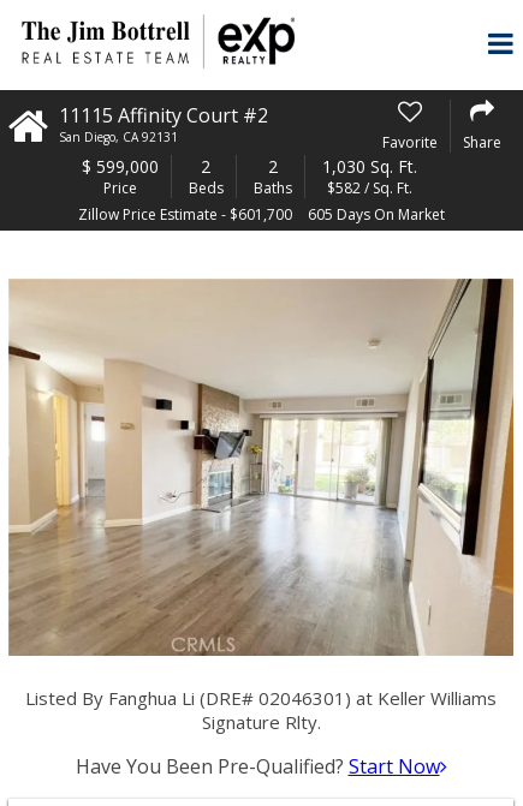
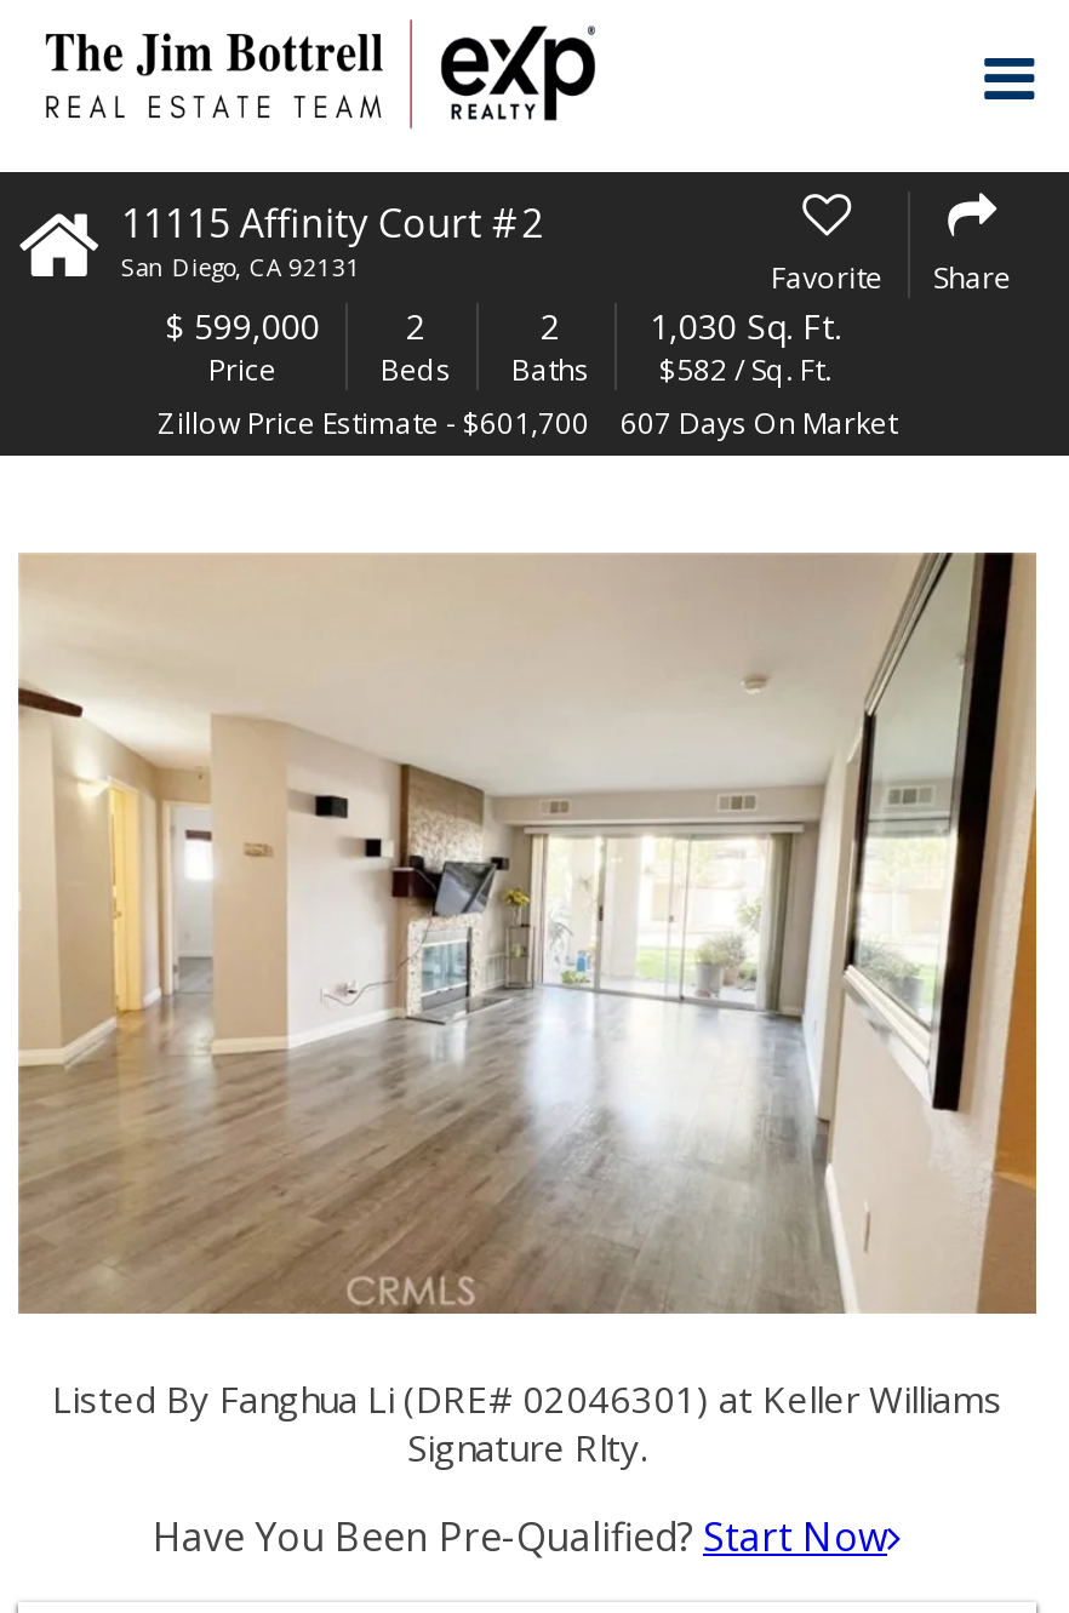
- 605 Days On Market
+ 607 Days On Market
